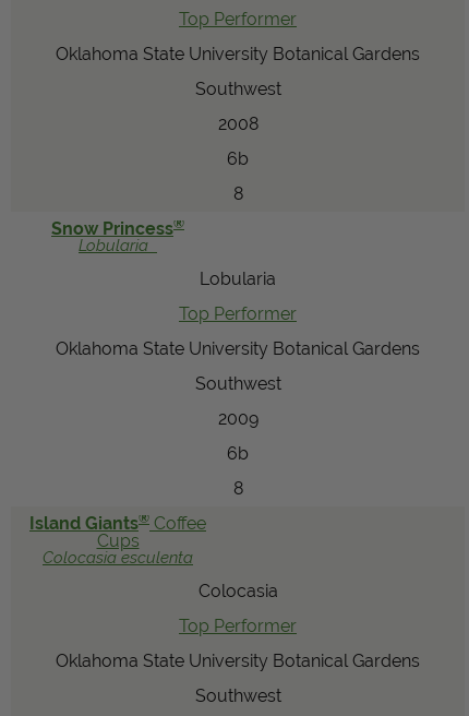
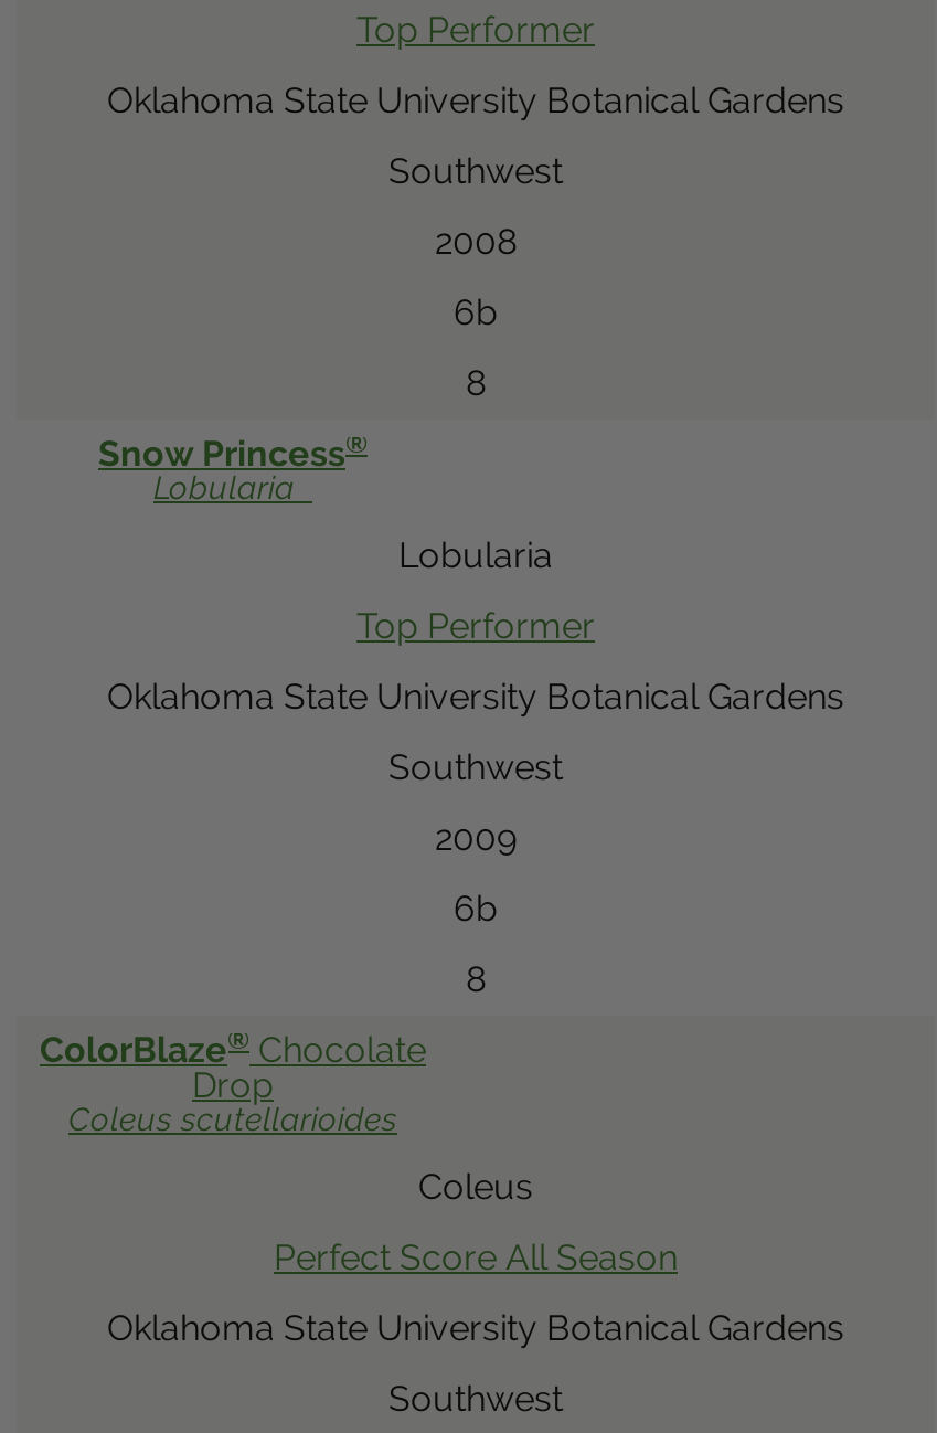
- Island Giants® Coffee
- Cups
- Colocasia esculenta
+ ColorBlaze® Chocolate
+ Drop
+ Coleus scutellarioides

- Colocasia
+ Coleus

- Top Performer
+ Perfect Score All Season
